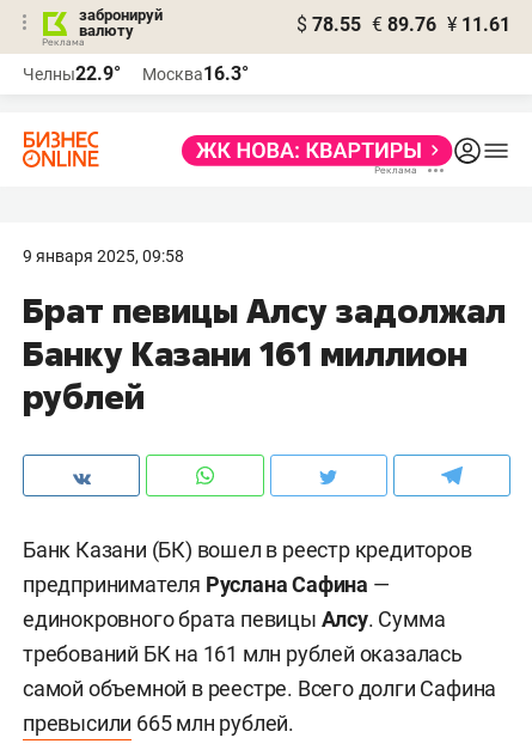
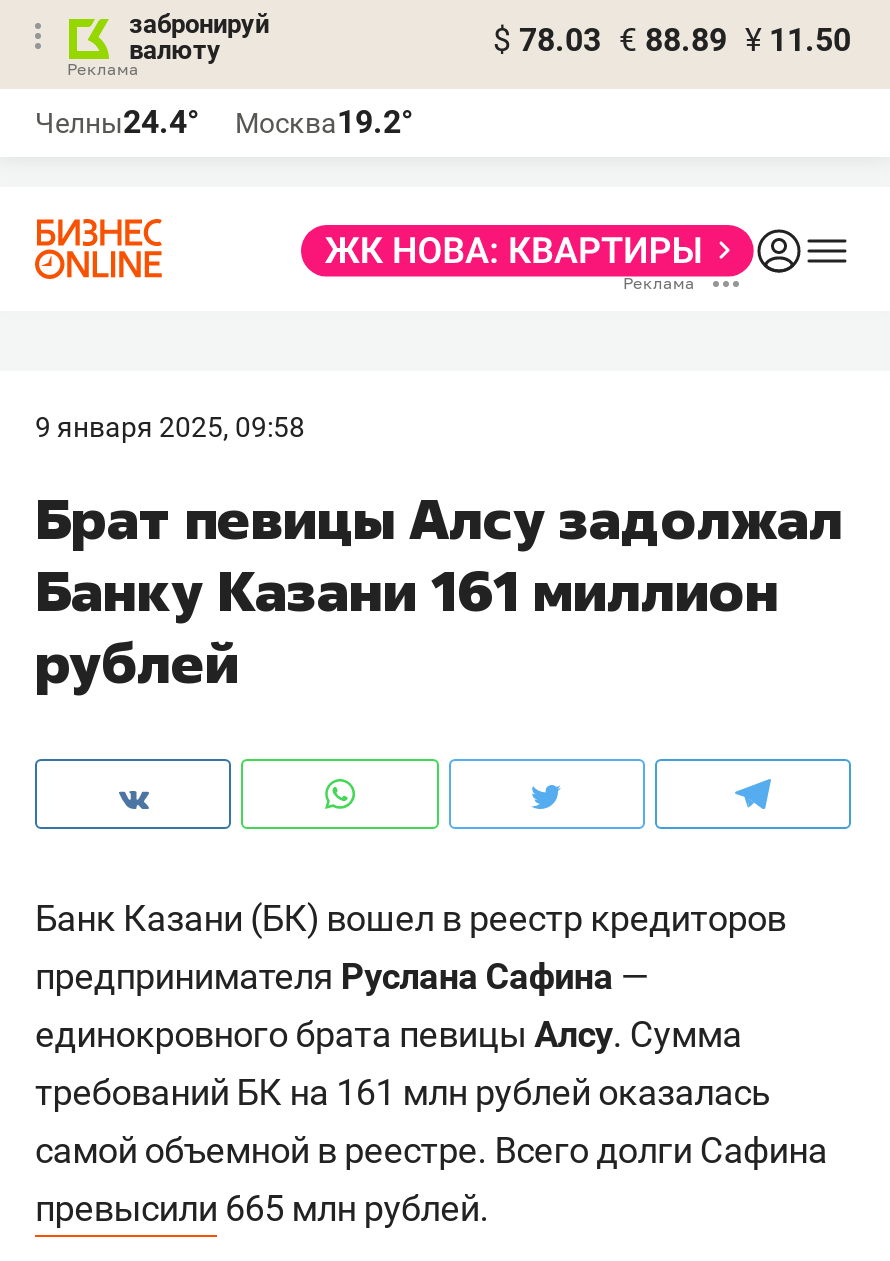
- $ 78.55 € 89.76 ¥ 11.61
+ $ 78.03 € 88.89 ¥ 11.50

- Челны22.9°
+ Челны24.4°

- Москва16.3°
+ Москва19.2°
